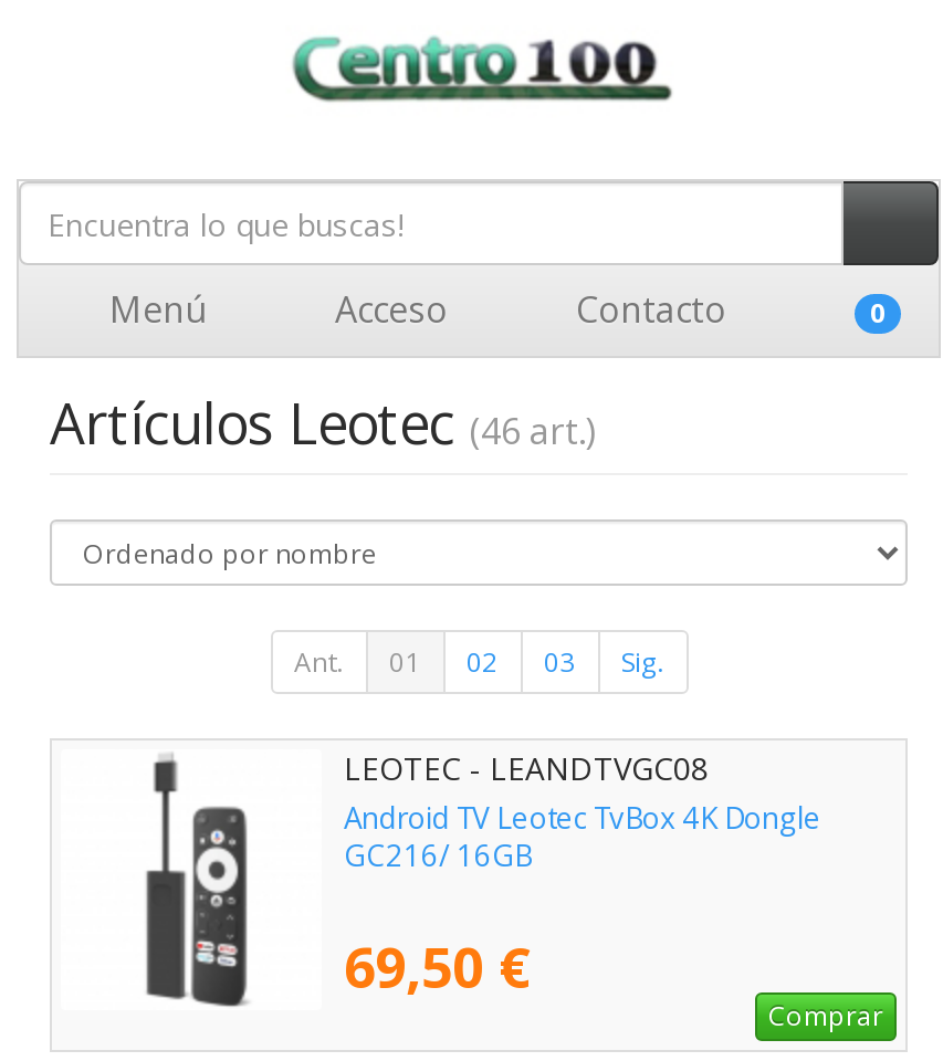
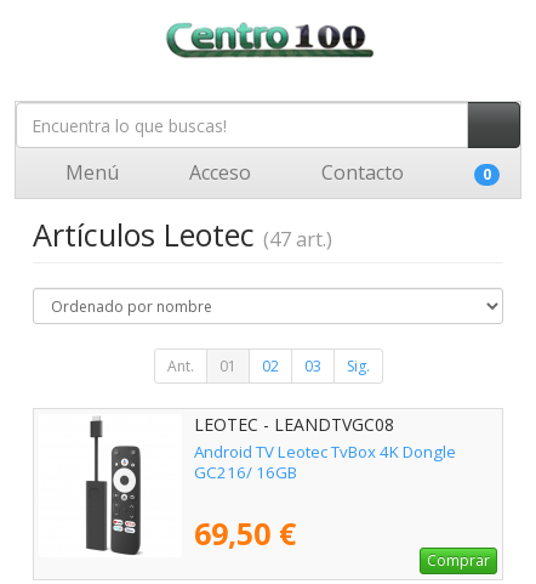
- Artículos Leotec (46 art.)
+ Artículos Leotec (47 art.)
